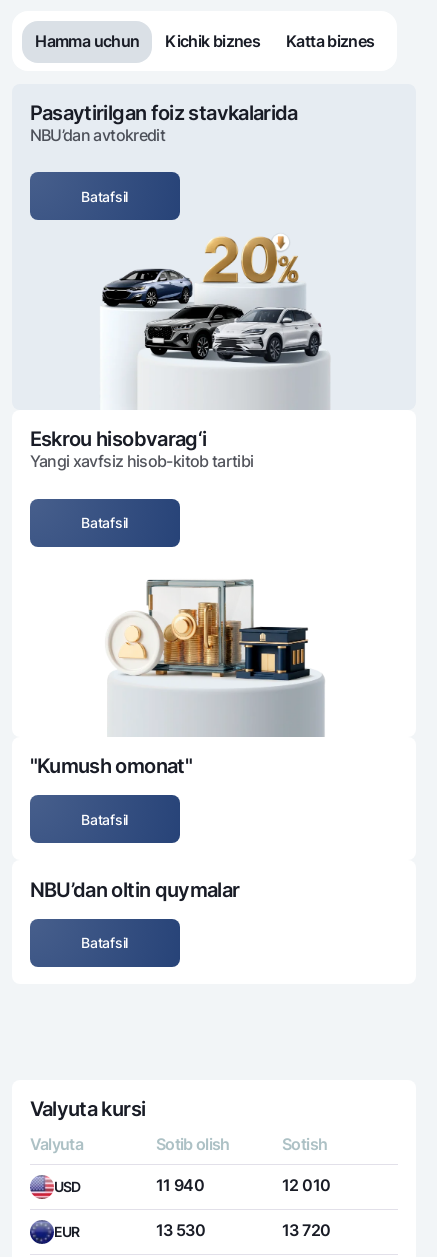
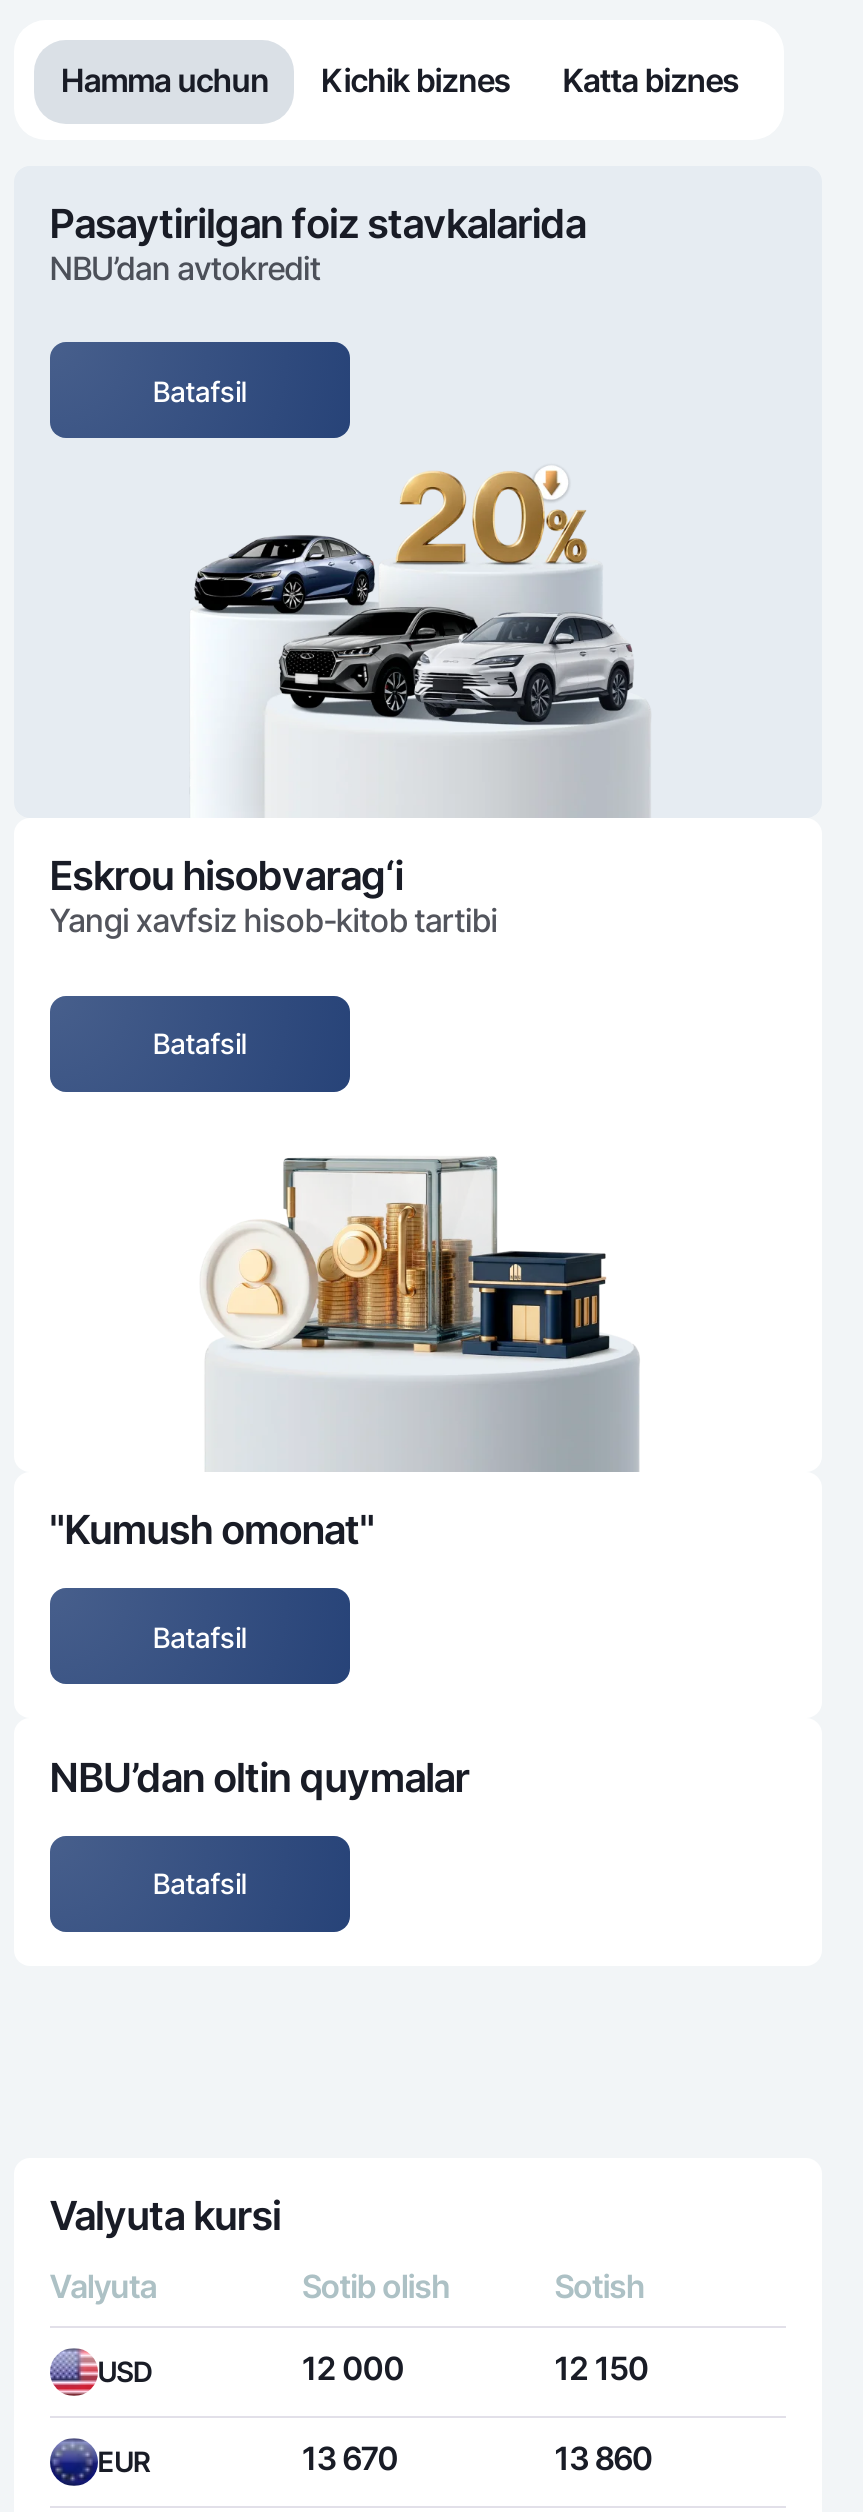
- 11 940
+ 12 000

- 12 010
+ 12 150

- 13 530
+ 13 670

- 13 720
+ 13 860
